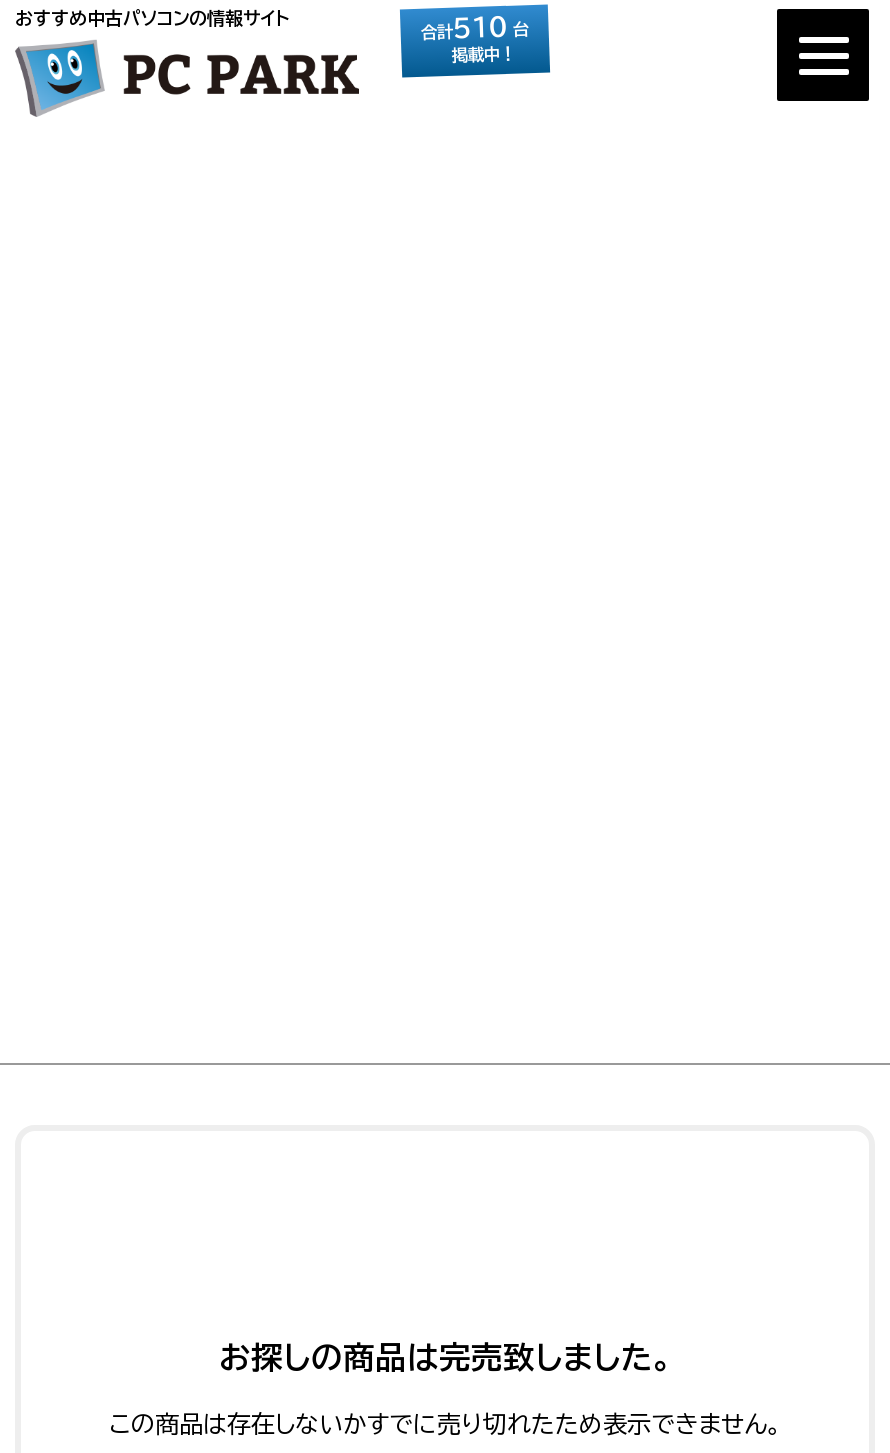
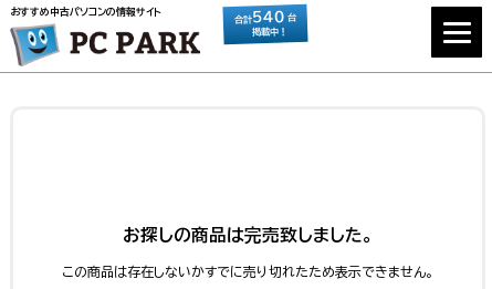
- 合計510 台
+ 合計540 台
